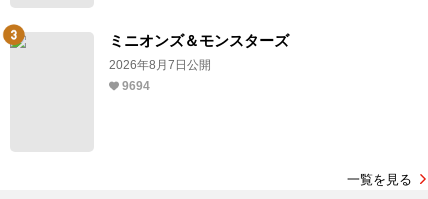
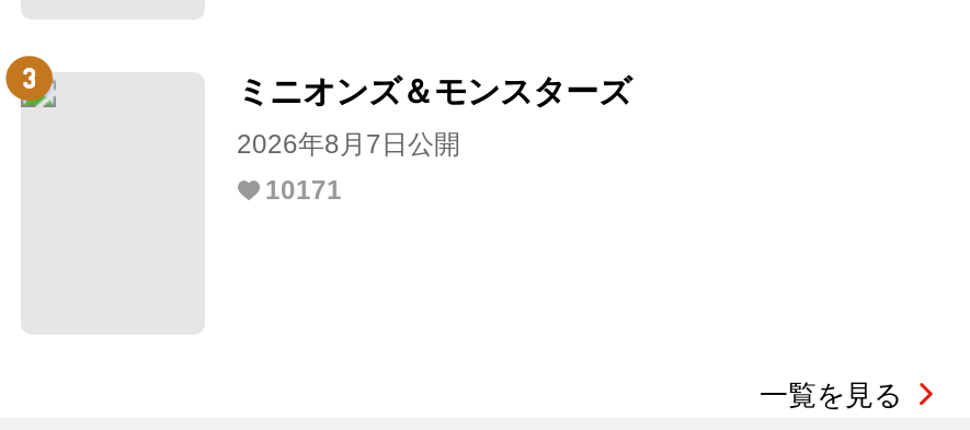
- 9694
+ 10171
